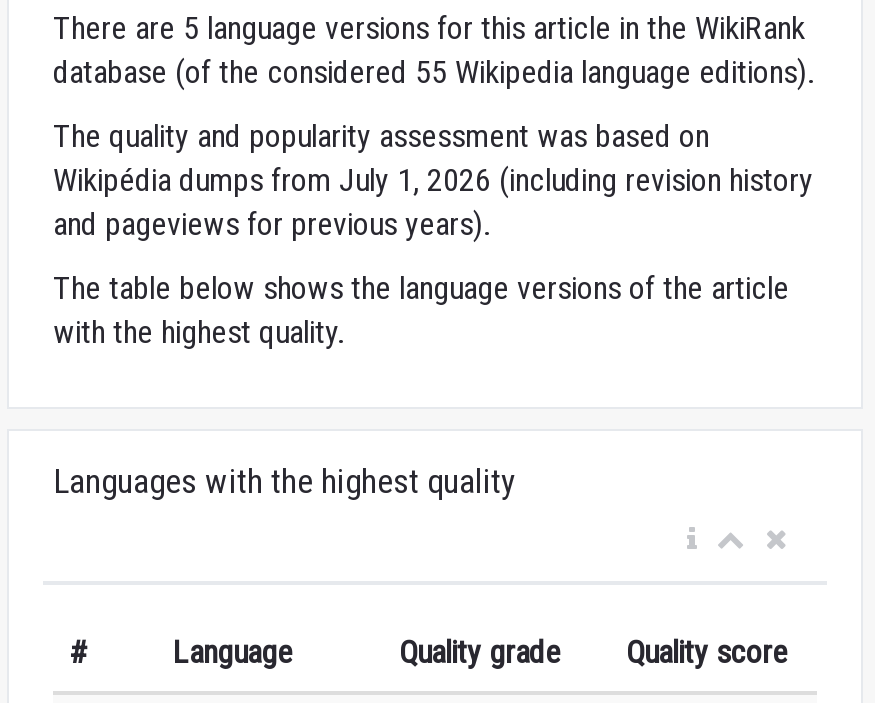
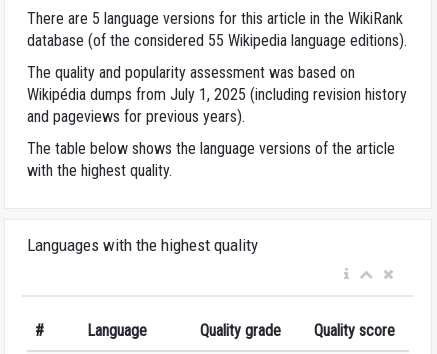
- Wikipédia dumps from July 1, 2026 (including revision history
+ Wikipédia dumps from July 1, 2025 (including revision history
